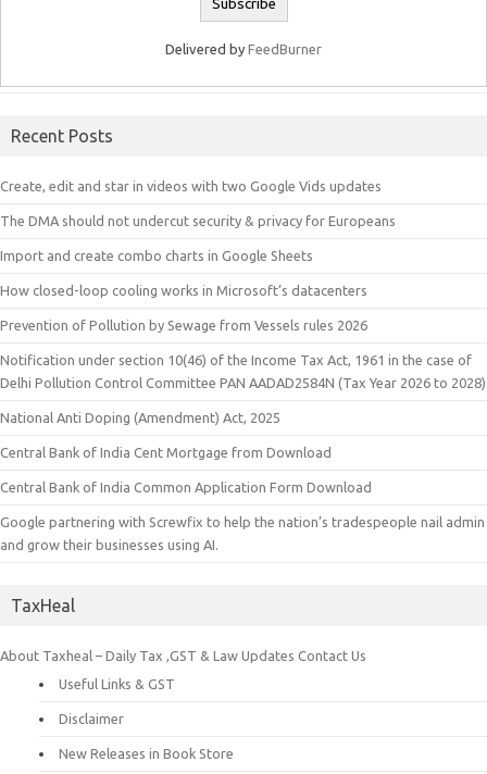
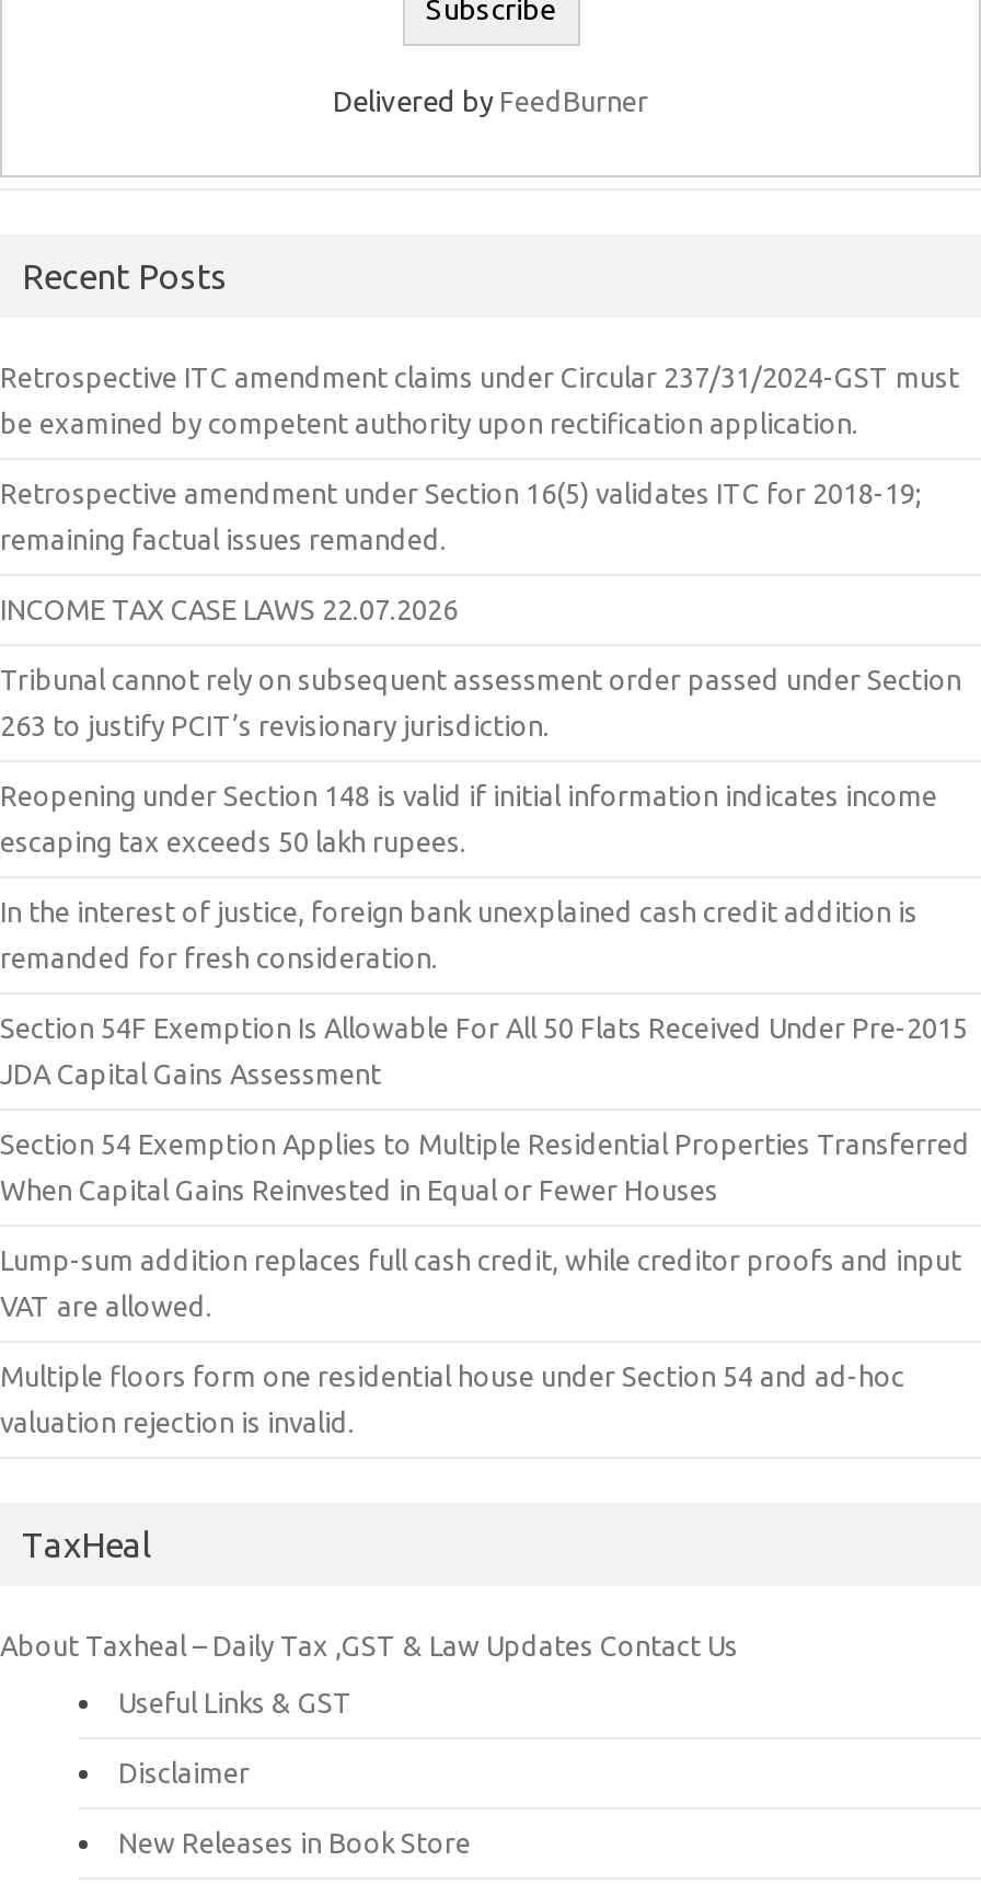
- Create, edit and star in videos with two Google Vids updates
- The DMA should not undercut security & privacy for Europeans
- Import and create combo charts in Google Sheets
- How closed-loop cooling works in Microsoft’s datacenters
- Prevention of Pollution by Sewage from Vessels rules 2026
- Notification under section 10(46) of the Income Tax Act, 1961 in the case of
- Delhi Pollution Control Committee PAN AADAD2584N (Tax Year 2026 to 2028)
- National Anti Doping (Amendment) Act, 2025
- Central Bank of India Cent Mortgage from Download
- Central Bank of India Common Application Form Download
- Google partnering with Screwfix to help the nation’s tradespeople nail admin
- and grow their businesses using AI.
+ Retrospective ITC amendment claims under Circular 237/31/2024-GST must
+ be examined by competent authority upon rectification application.
+ Retrospective amendment under Section 16(5) validates ITC for 2018-19;
+ remaining factual issues remanded.
+ INCOME TAX CASE LAWS 22.07.2026
+ Tribunal cannot rely on subsequent assessment order passed under Section
+ 263 to justify PCIT’s revisionary jurisdiction.
+ Reopening under Section 148 is valid if initial information indicates income
+ escaping tax exceeds 50 lakh rupees.
+ In the interest of justice, foreign bank unexplained cash credit addition is
+ remanded for fresh consideration.
+ Section 54F Exemption Is Allowable For All 50 Flats Received Under Pre-2015
+ JDA Capital Gains Assessment
+ Section 54 Exemption Applies to Multiple Residential Properties Transferred
+ When Capital Gains Reinvested in Equal or Fewer Houses
+ Lump-sum addition replaces full cash credit, while creditor proofs and input
+ VAT are allowed.
+ Multiple floors form one residential house under Section 54 and ad-hoc
+ valuation rejection is invalid.
